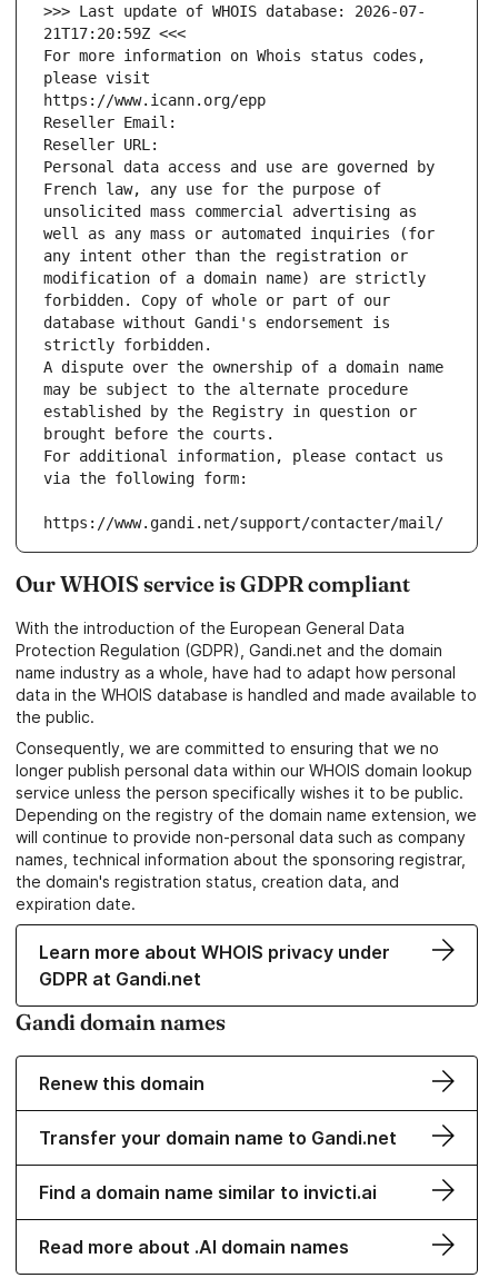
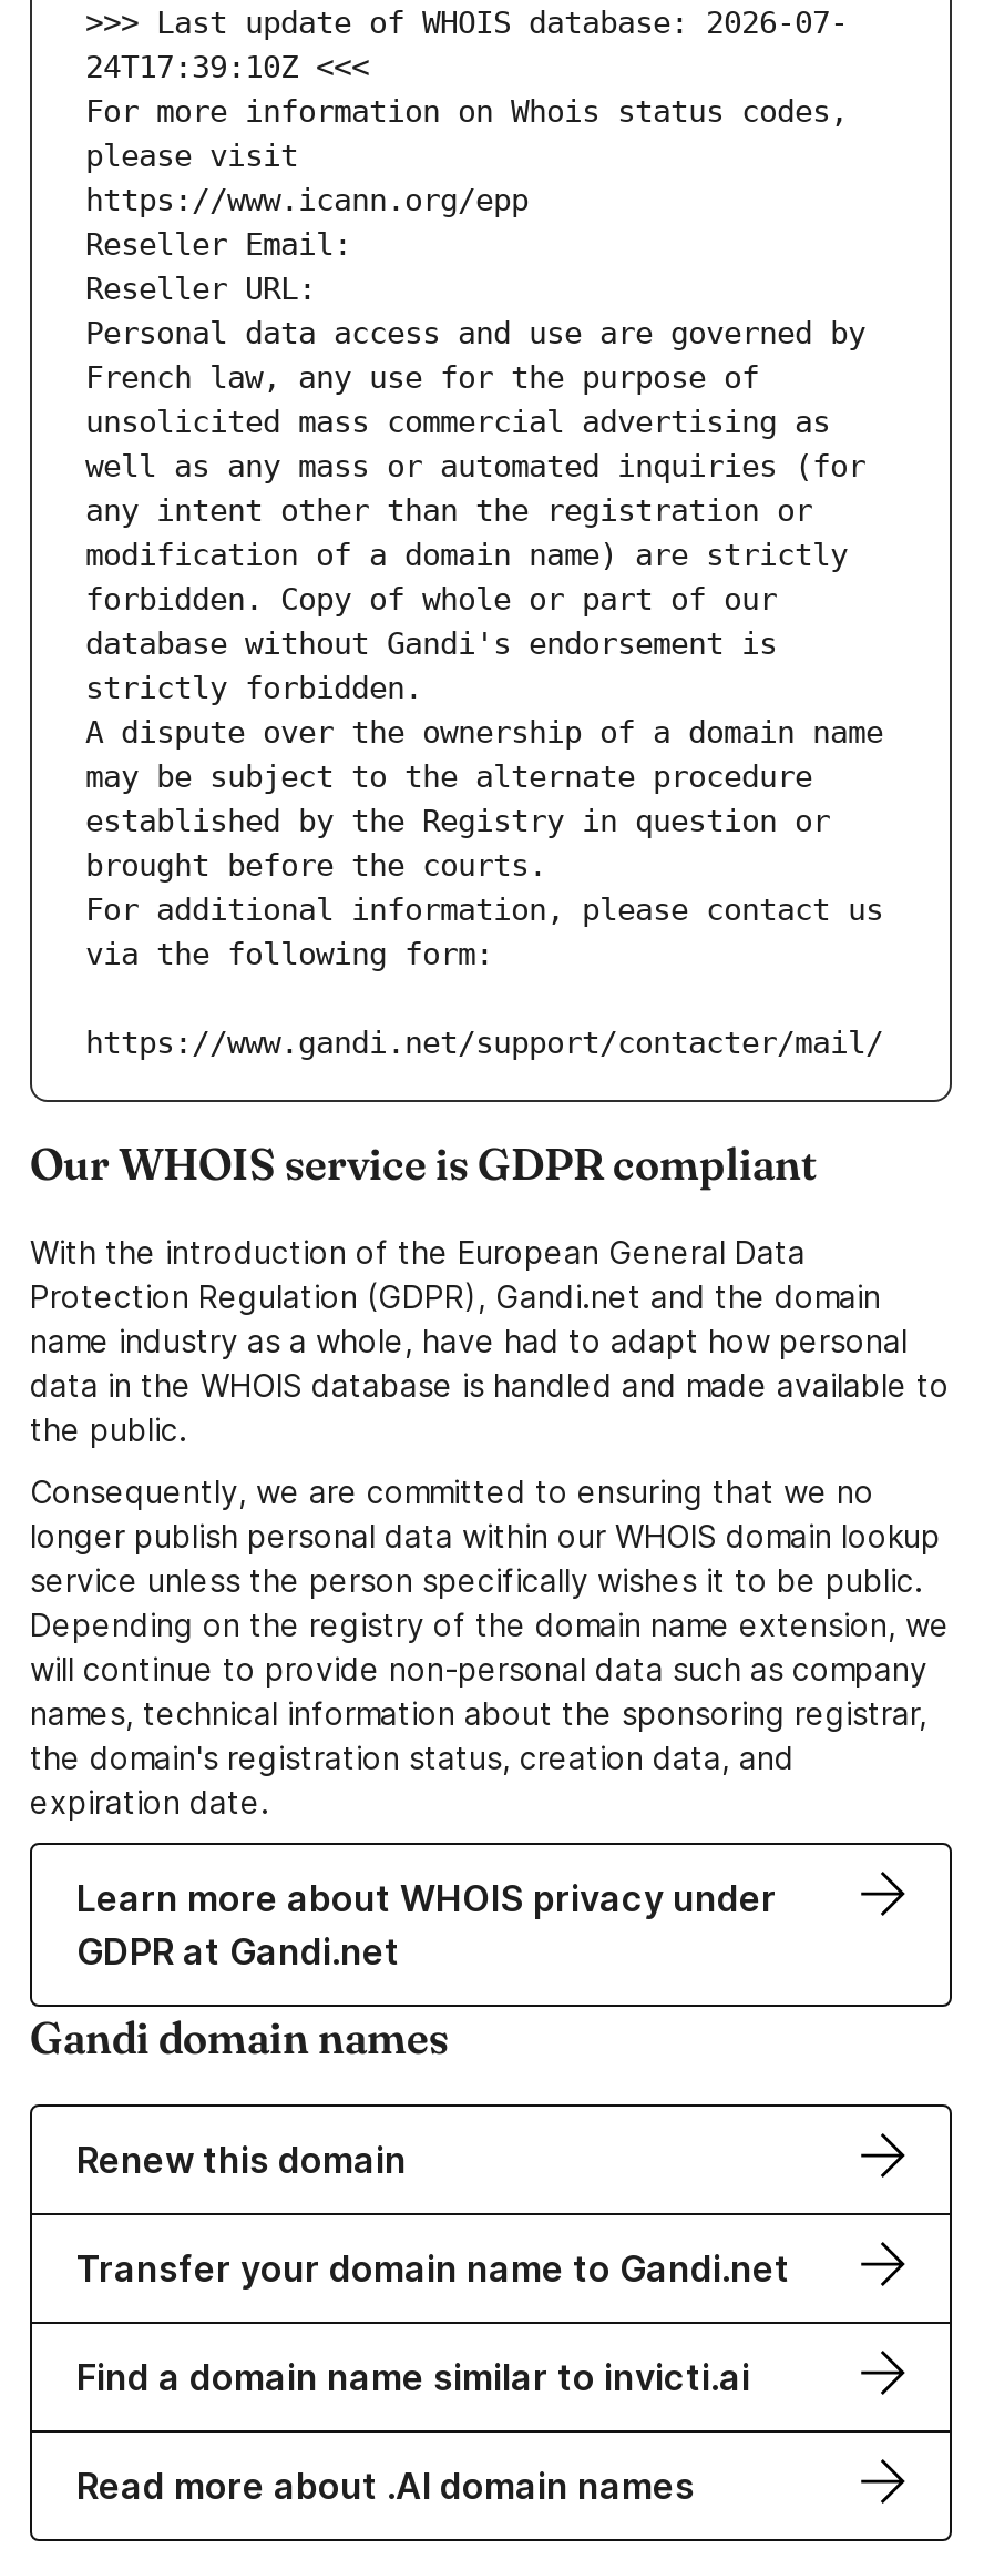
- 21T17:20:59Z <<<
+ 24T17:39:10Z <<<
